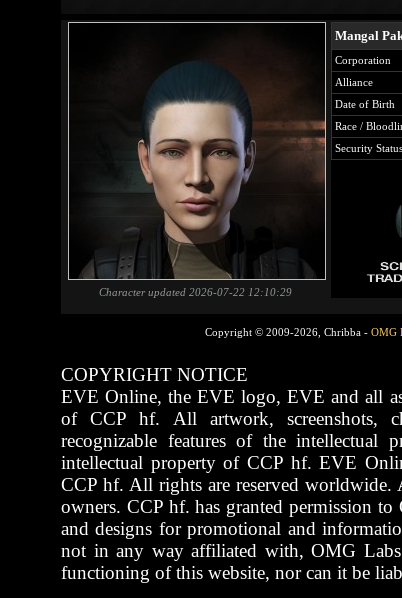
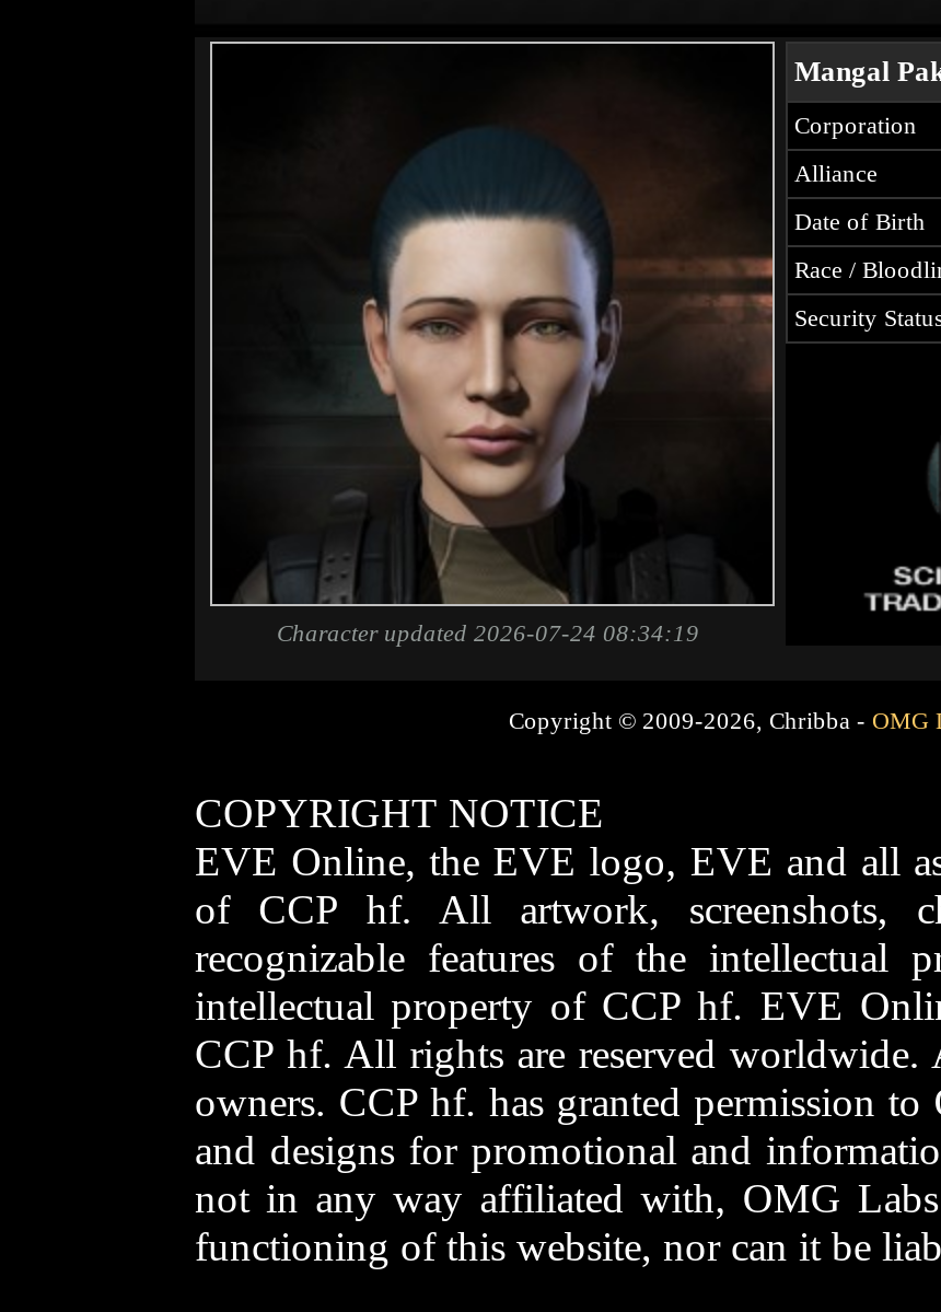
- Character updated 2026-07-22 12:10:29
+ Character updated 2026-07-24 08:34:19
